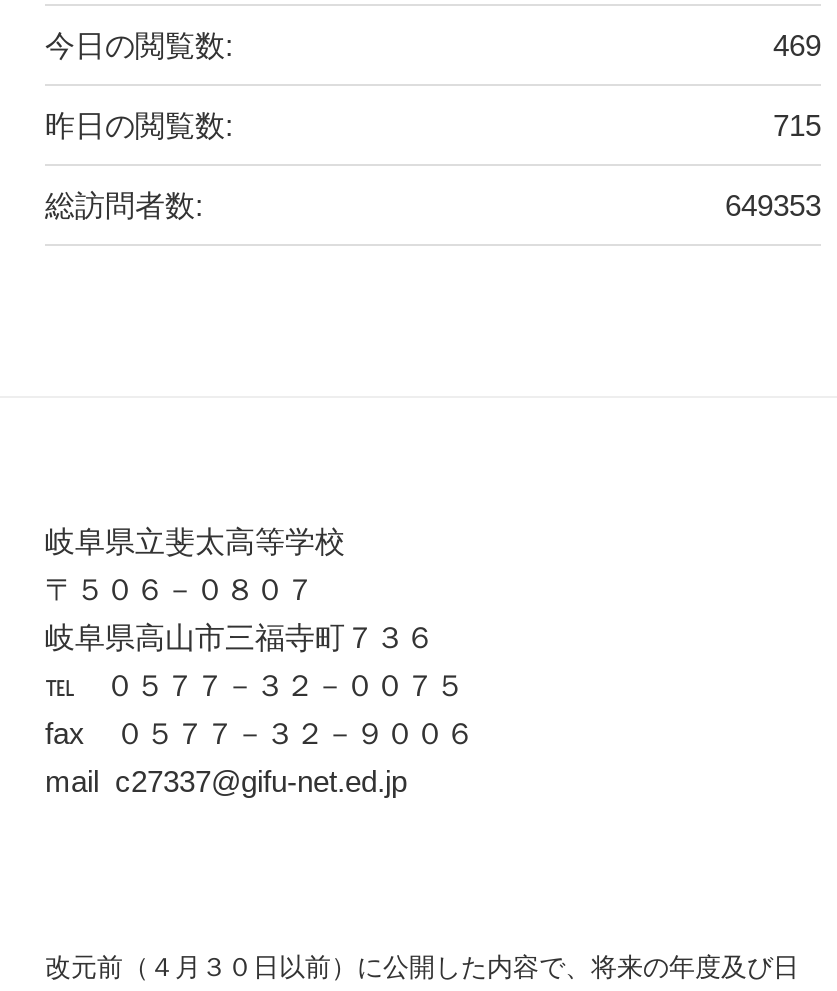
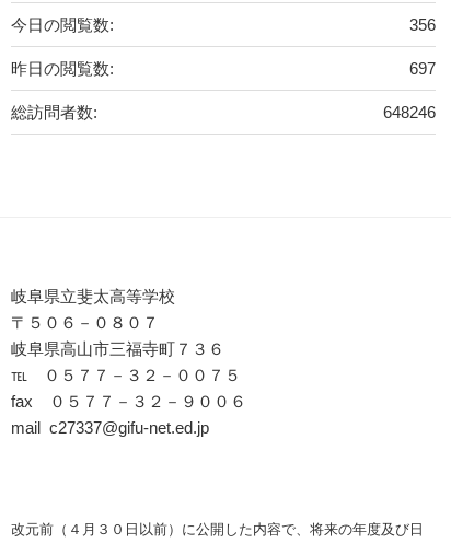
- 469
+ 356

- 715
+ 697

- 649353
+ 648246
